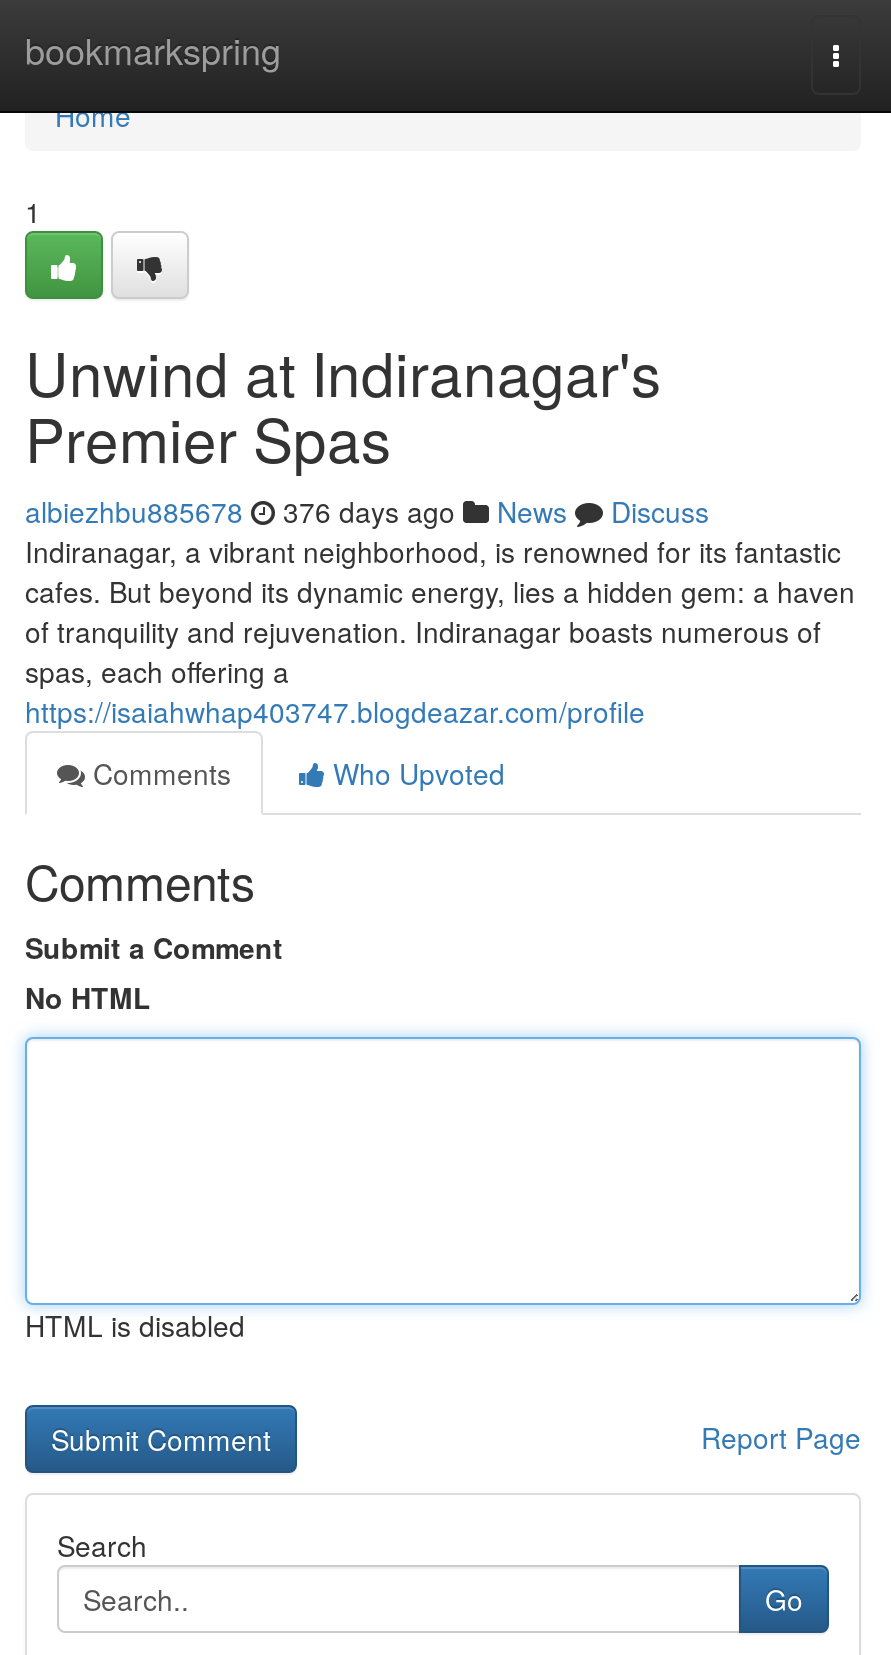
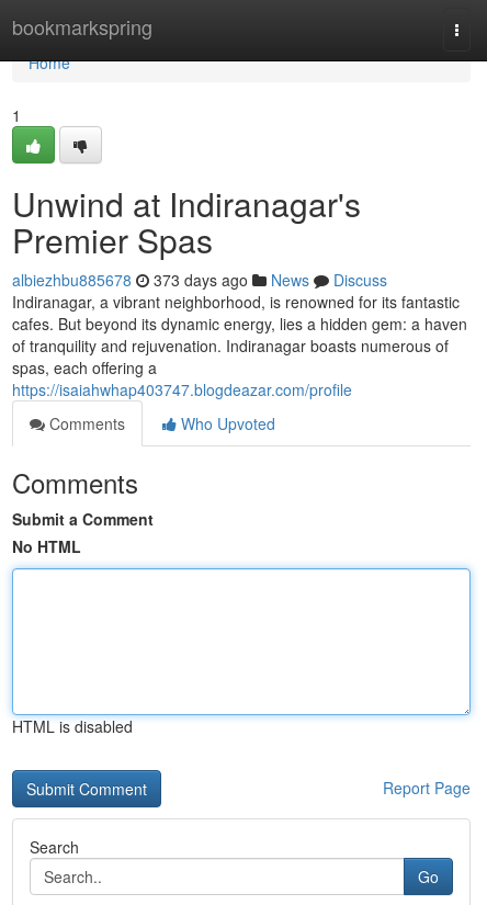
- albiezhbu885678 376 days ago News Discuss
+ albiezhbu885678 373 days ago News Discuss
